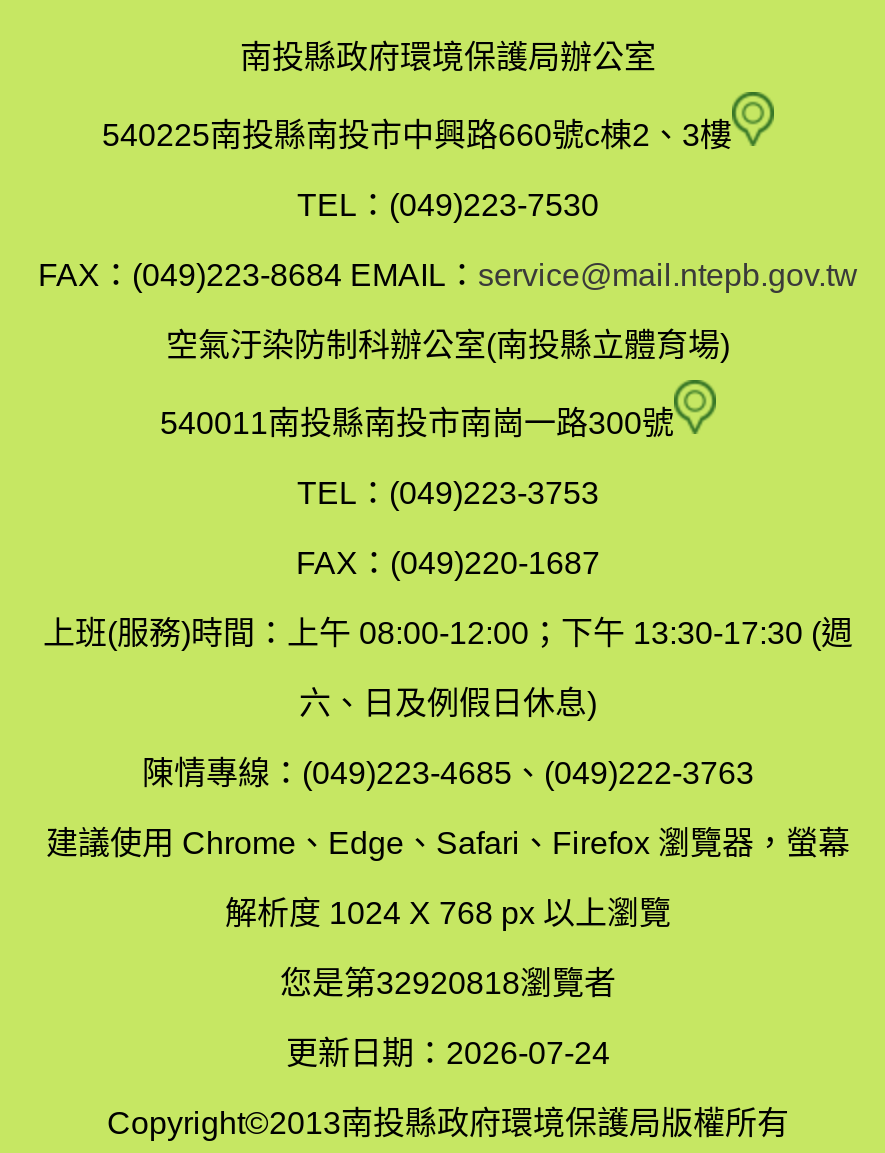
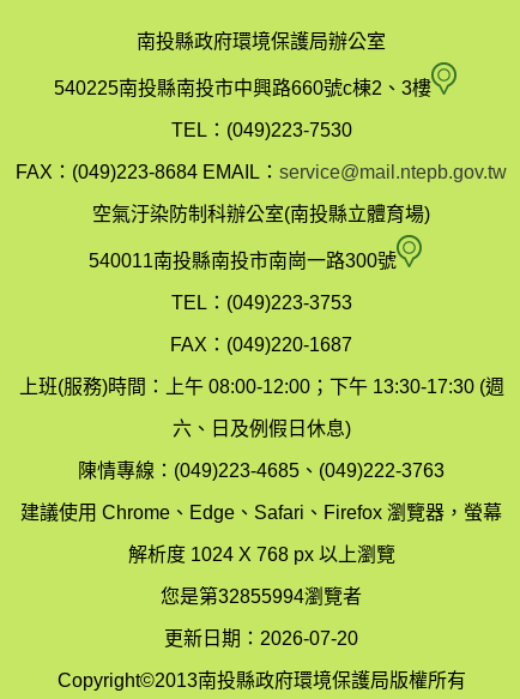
- 您是第32920818瀏覽者
+ 您是第32855994瀏覽者

- 更新日期：2026-07-24
+ 更新日期：2026-07-20
